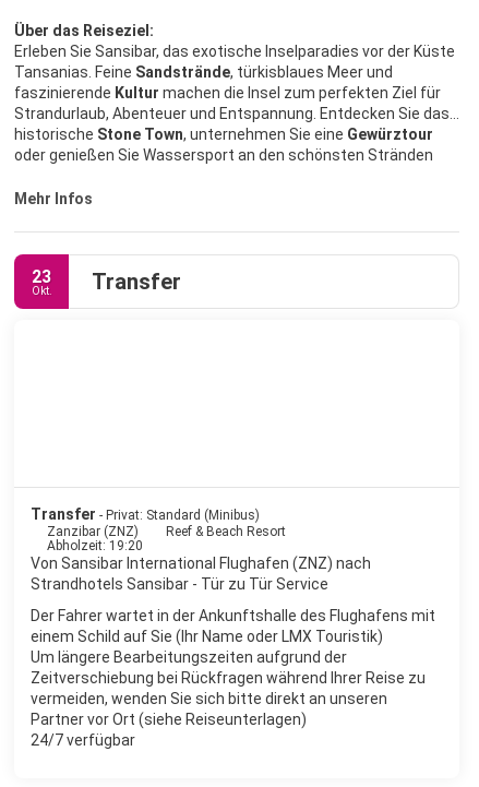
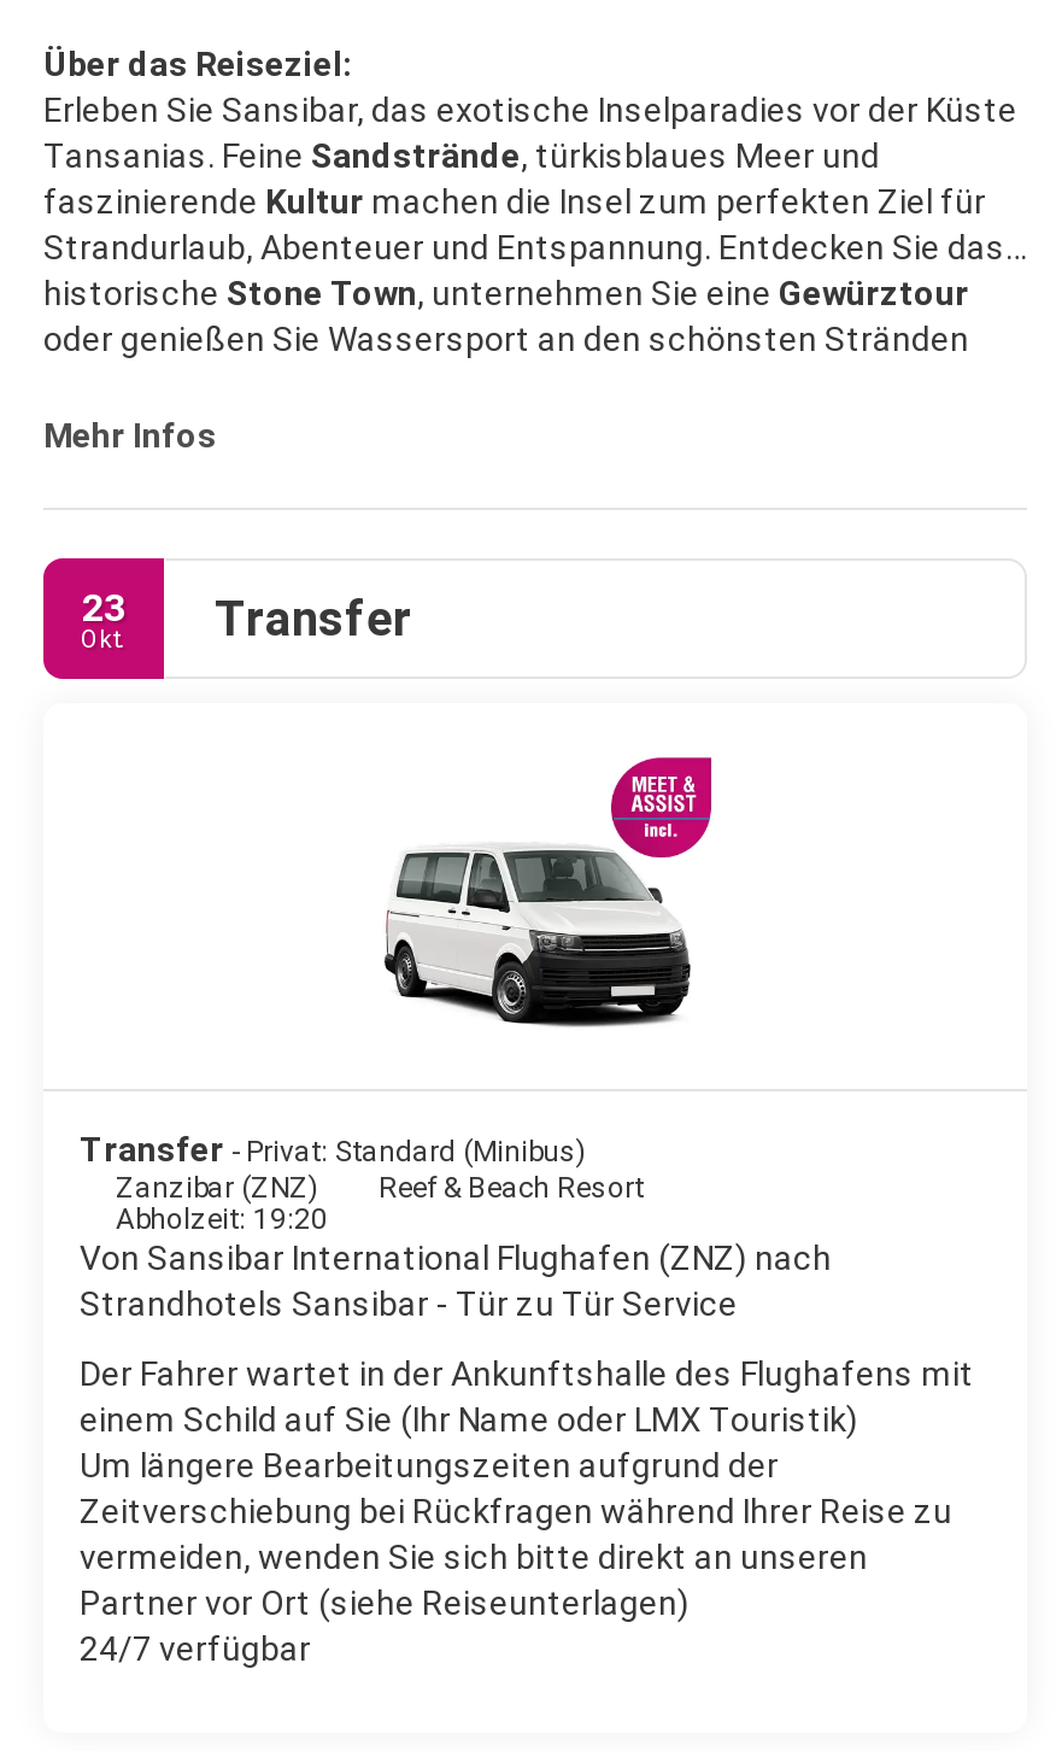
+ [image]
